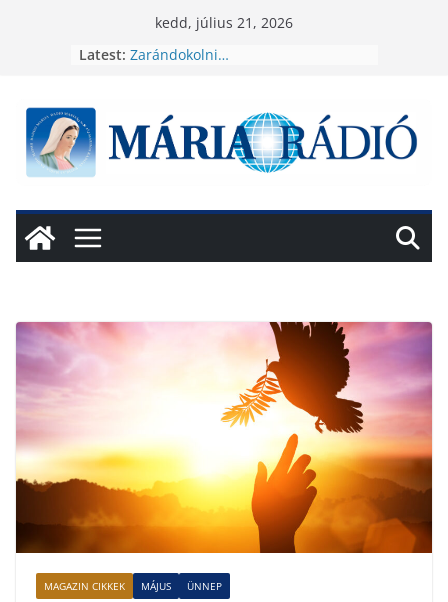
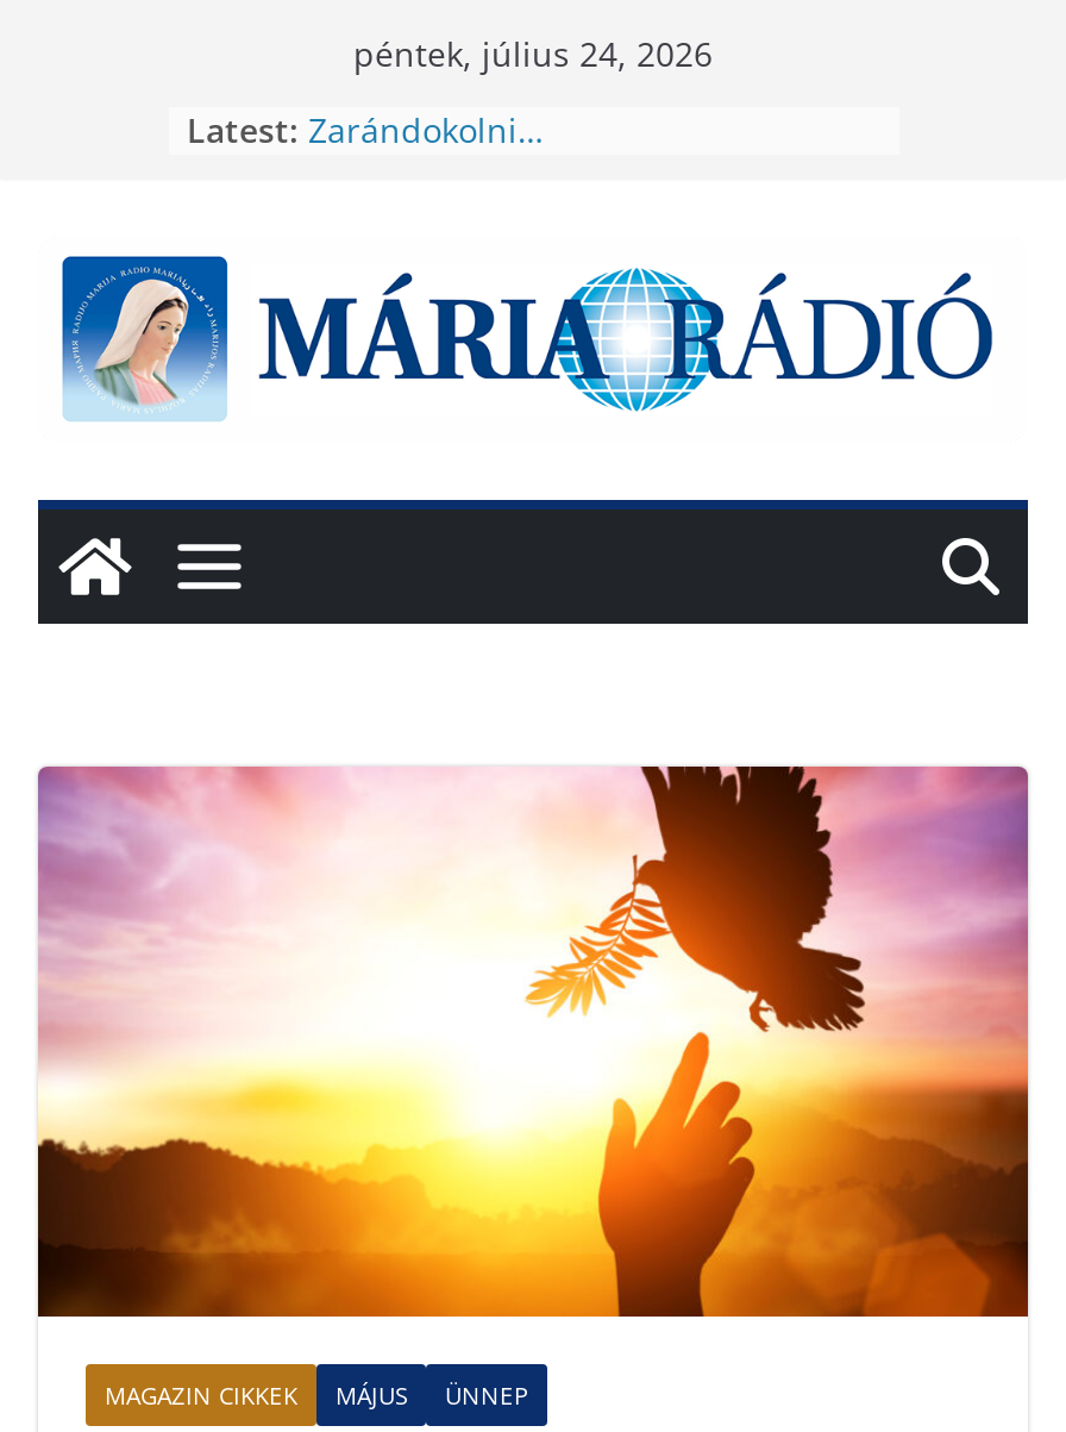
- kedd, július 21, 2026
+ péntek, július 24, 2026
